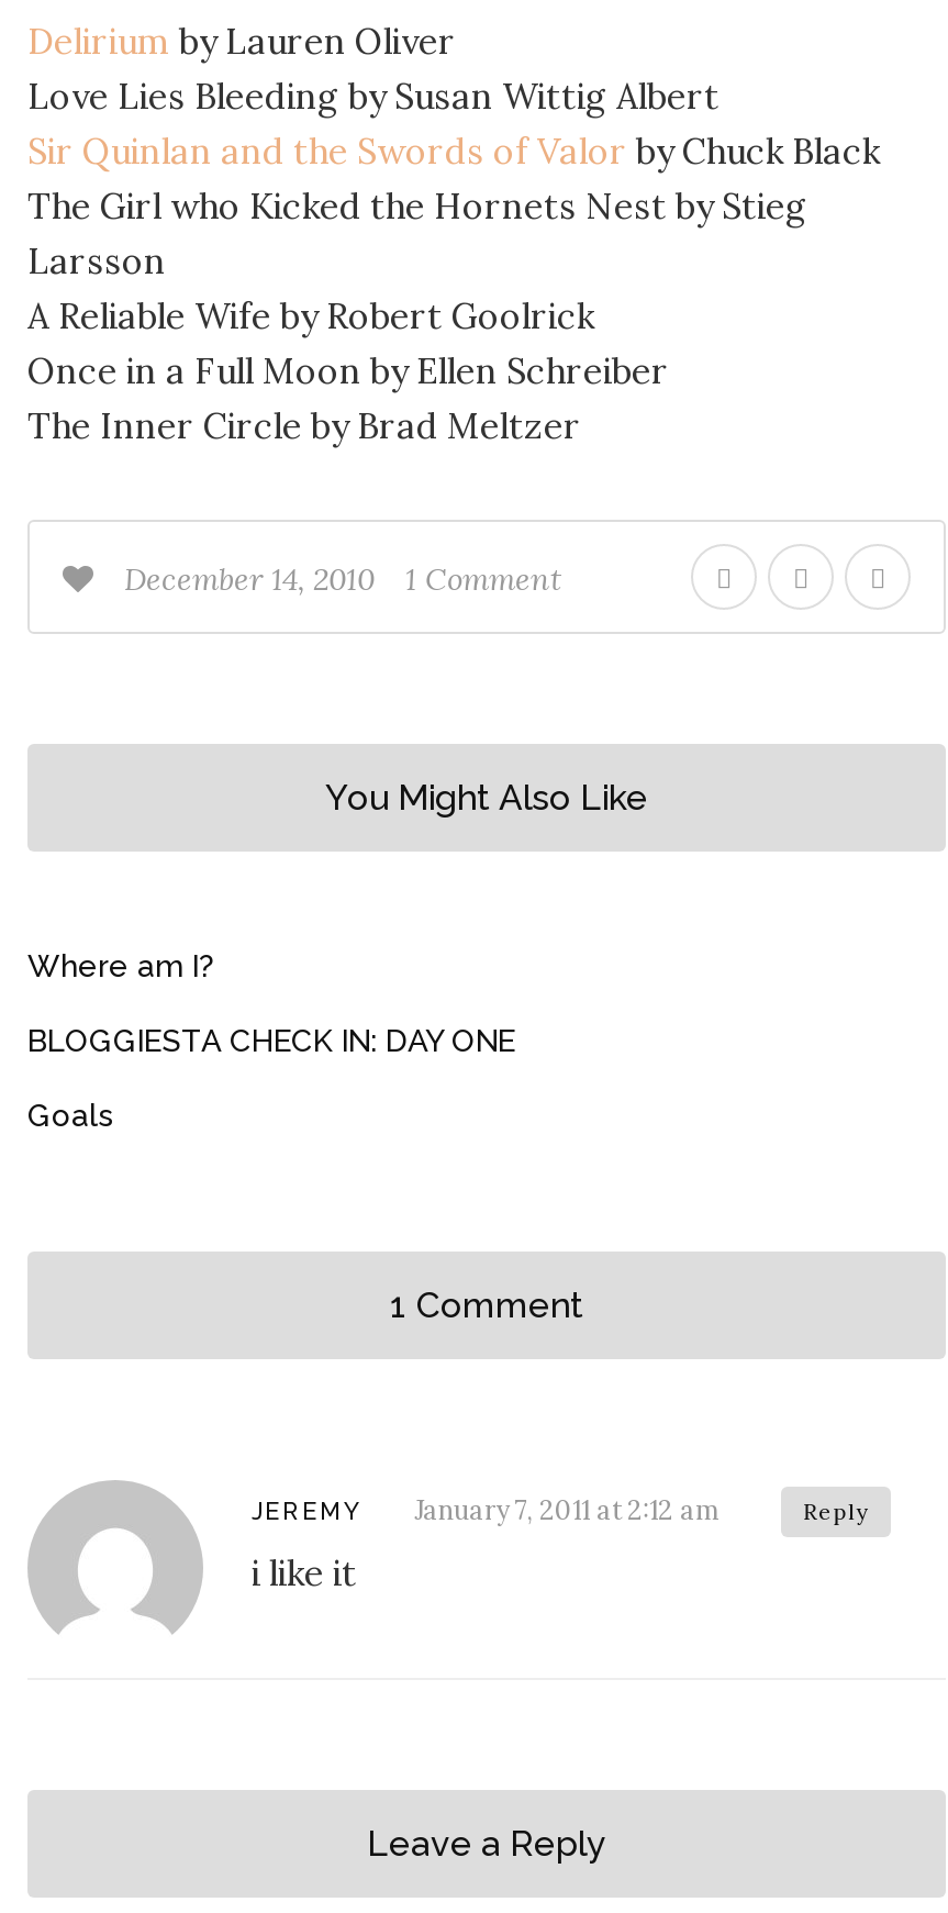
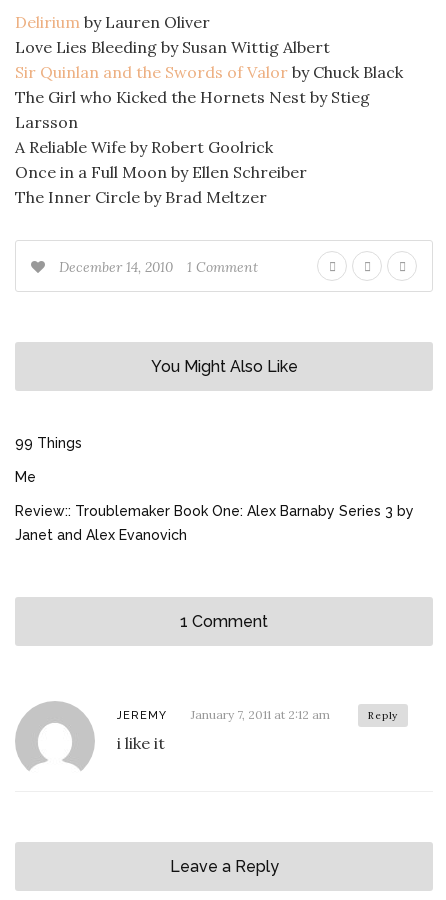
- Where am I?
- BLOGGIESTA CHECK IN: DAY ONE
- Goals
+ 99 Things
+ Me
+ Review:: Troublemaker Book One: Alex Barnaby Series 3 by
+ Janet and Alex Evanovich
